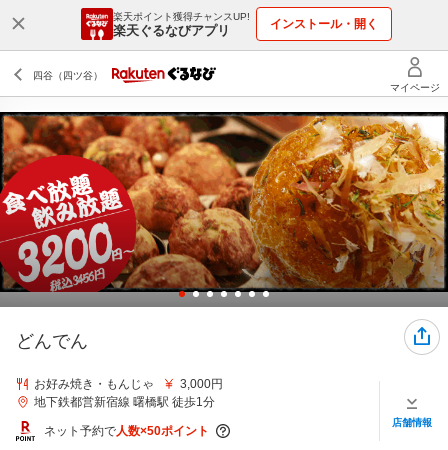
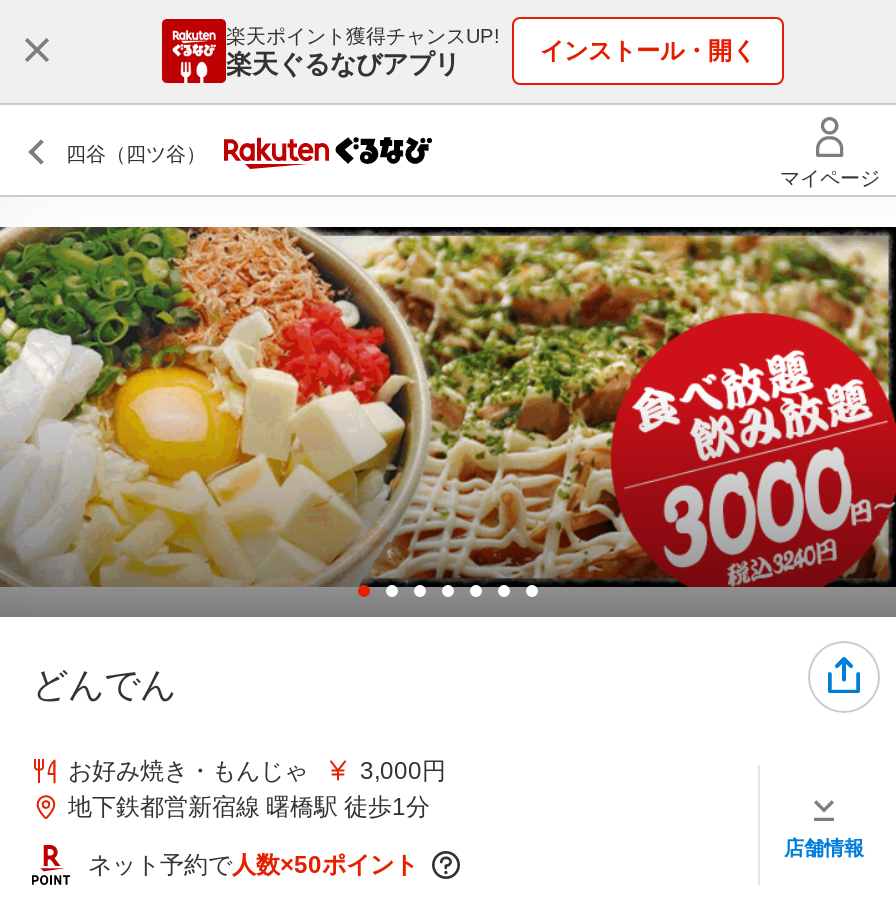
- [image]
+ [image]
